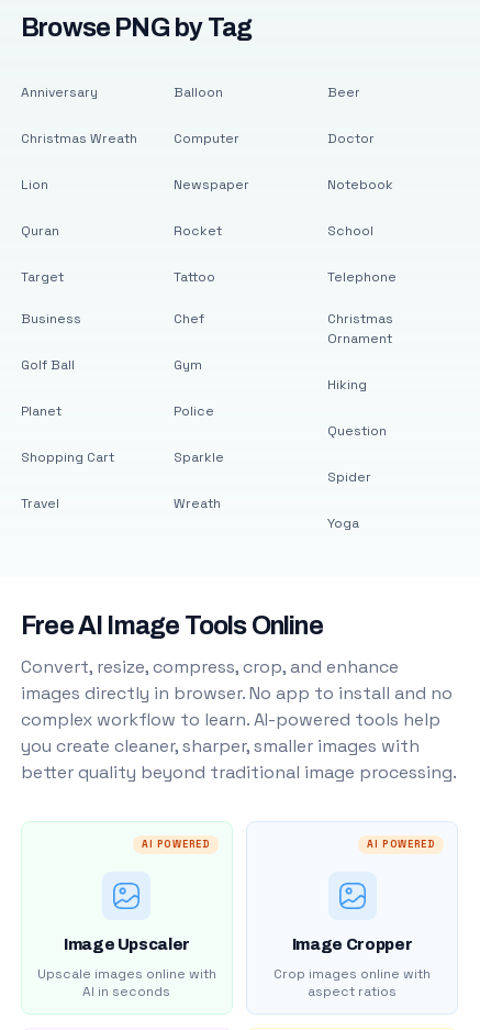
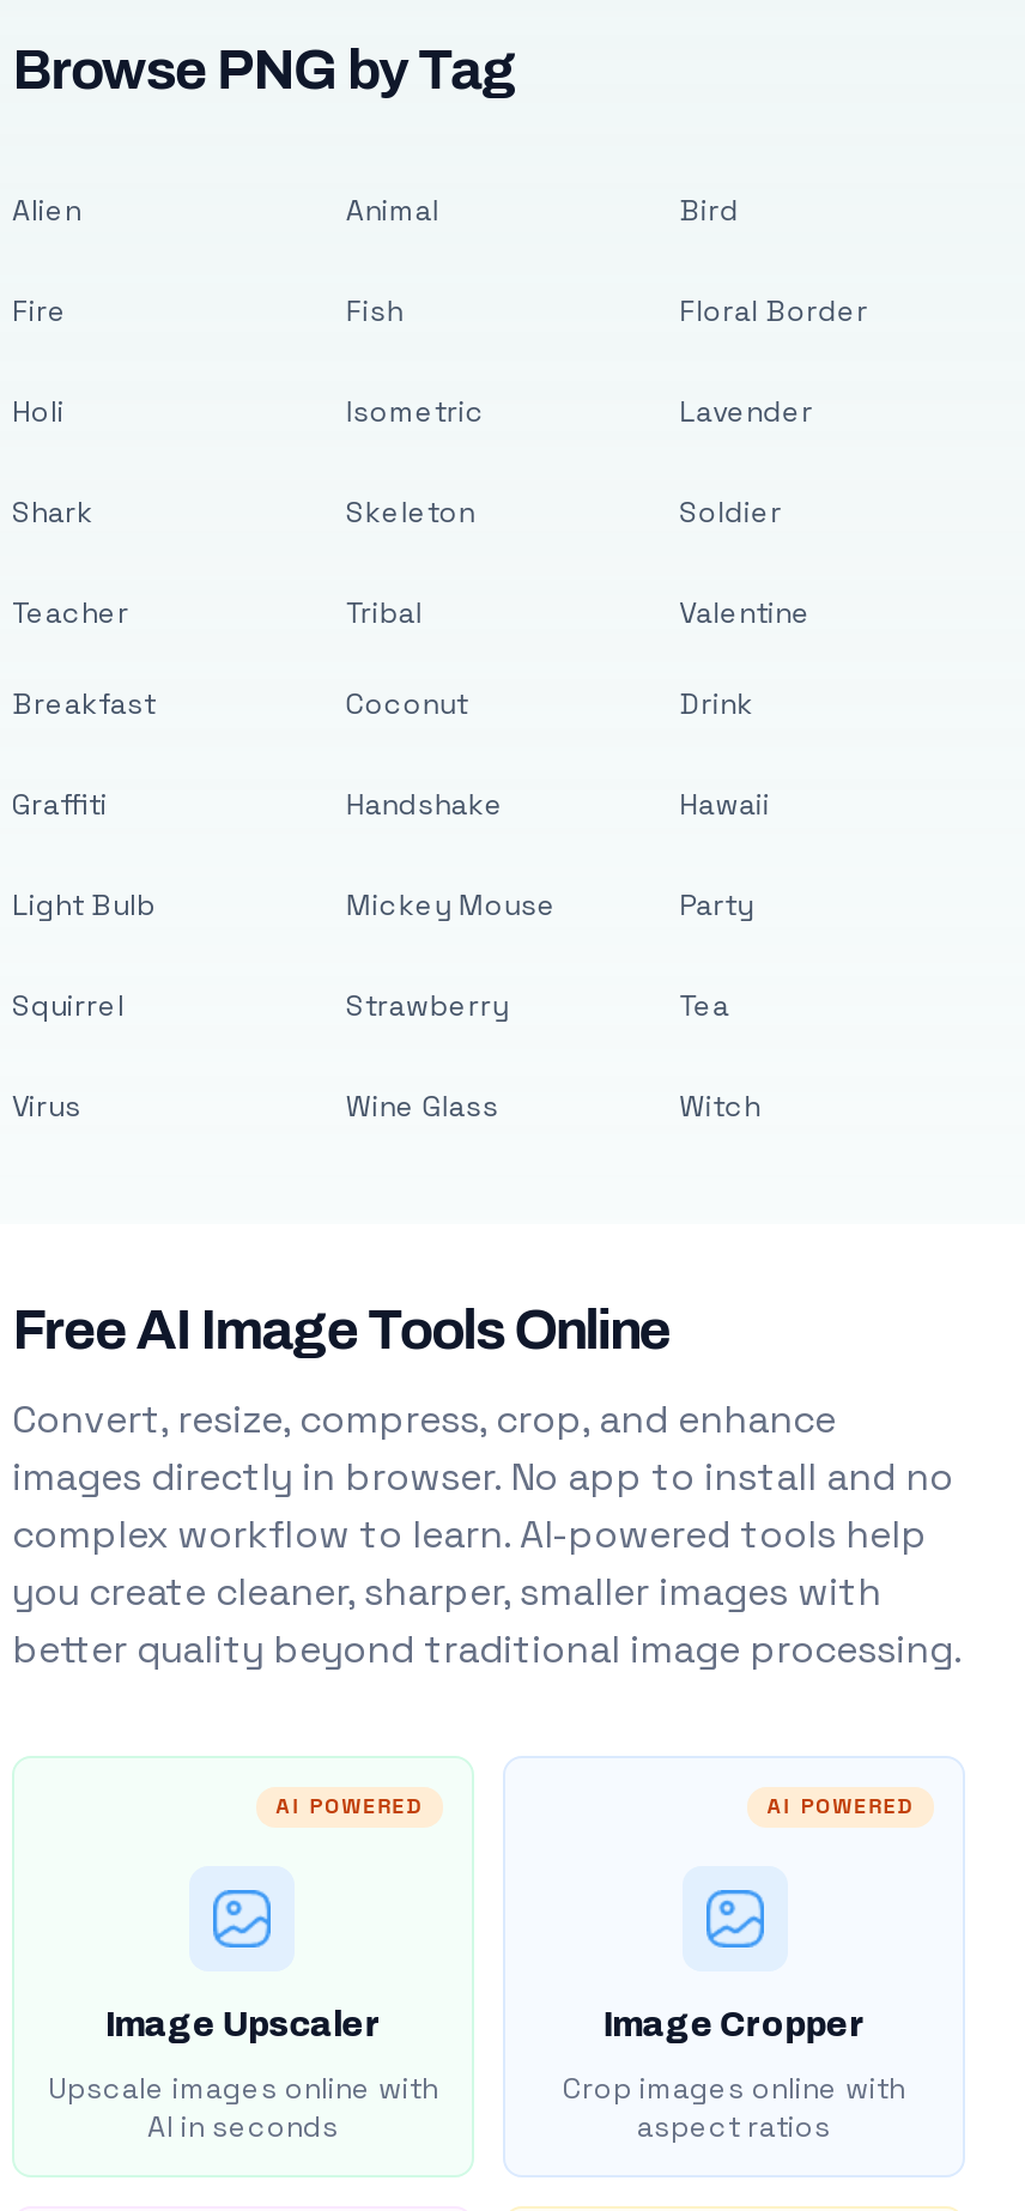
- Anniversary
+ Alien

- Balloon
+ Animal

- Beer
+ Bird

- Christmas Wreath
+ Fire

- Computer
+ Fish

- Doctor
+ Floral Border

- Lion
+ Holi

- Newspaper
+ Isometric

- Notebook
+ Lavender

- Quran
+ Shark

- Rocket
+ Skeleton

- School
+ Soldier

- Target
+ Teacher

- Tattoo
+ Tribal

- Telephone
+ Valentine

- Business
+ Breakfast

- Chef
+ Coconut

- Christmas
- Ornament
+ Drink

- Golf Ball
+ Graffiti

- Gym
+ Handshake

- Hiking
+ Hawaii

- Planet
+ Light Bulb

- Police
+ Mickey Mouse

- Question
+ Party

- Shopping Cart
+ Squirrel

- Sparkle
+ Strawberry

- Spider
+ Tea

- Travel
+ Virus

- Wreath
+ Wine Glass

- Yoga
+ Witch
